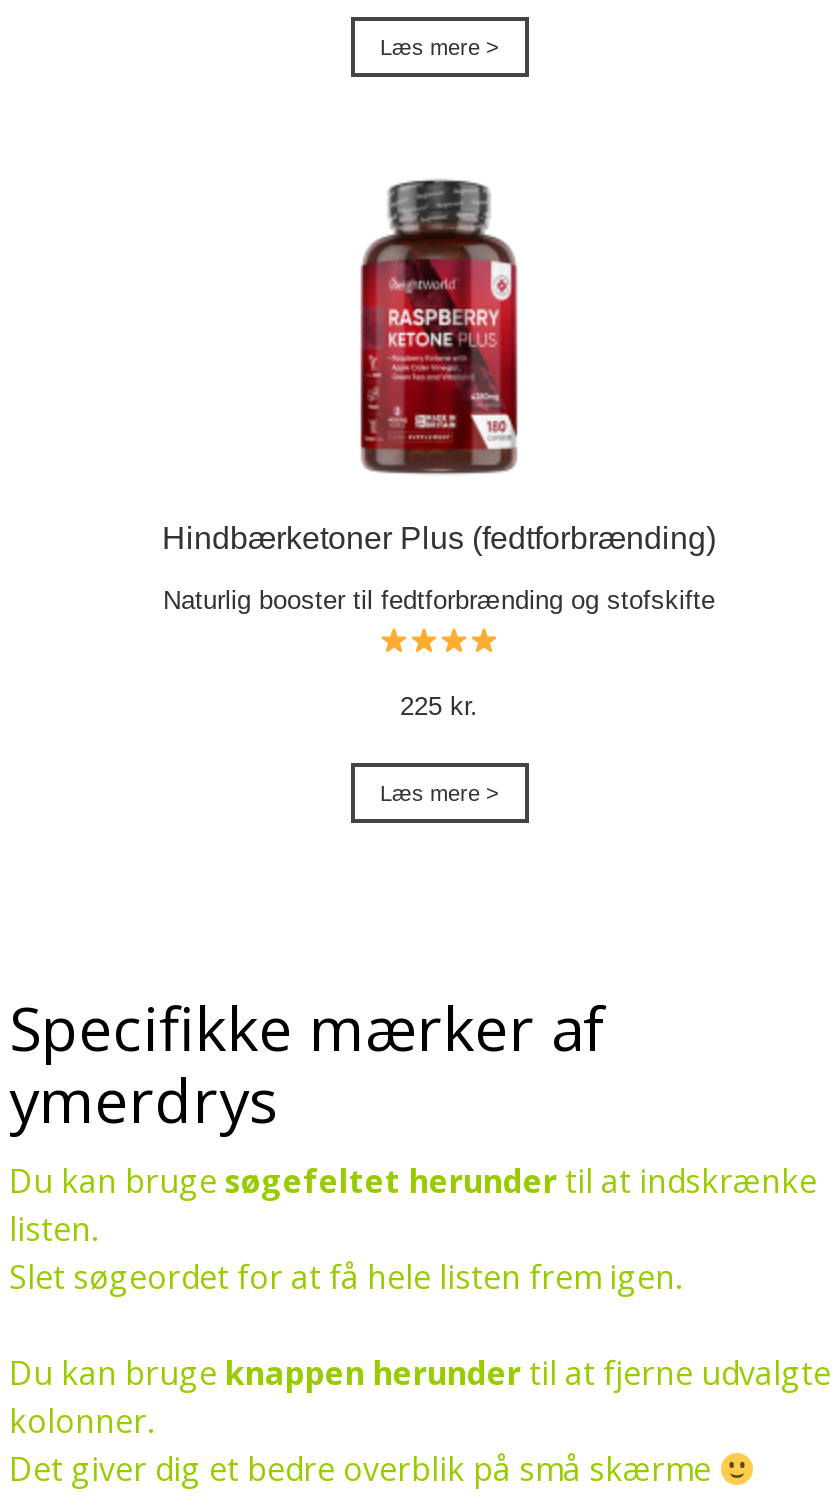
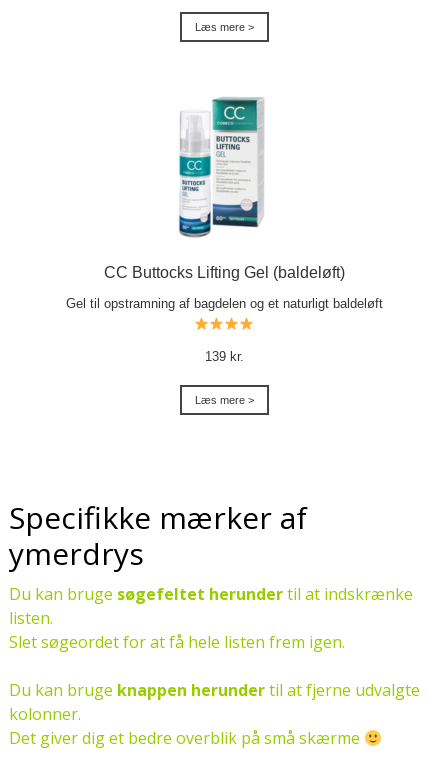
- [image]
- Hindbærketoner Plus (fedtforbrænding)
+ [image]
+ CC Buttocks Lifting Gel (baldeløft)

- Naturlig booster til fedtforbrænding og stofskifte
+ Gel til opstramning af bagdelen og et naturligt baldeløft

- 225 kr.
+ 139 kr.
